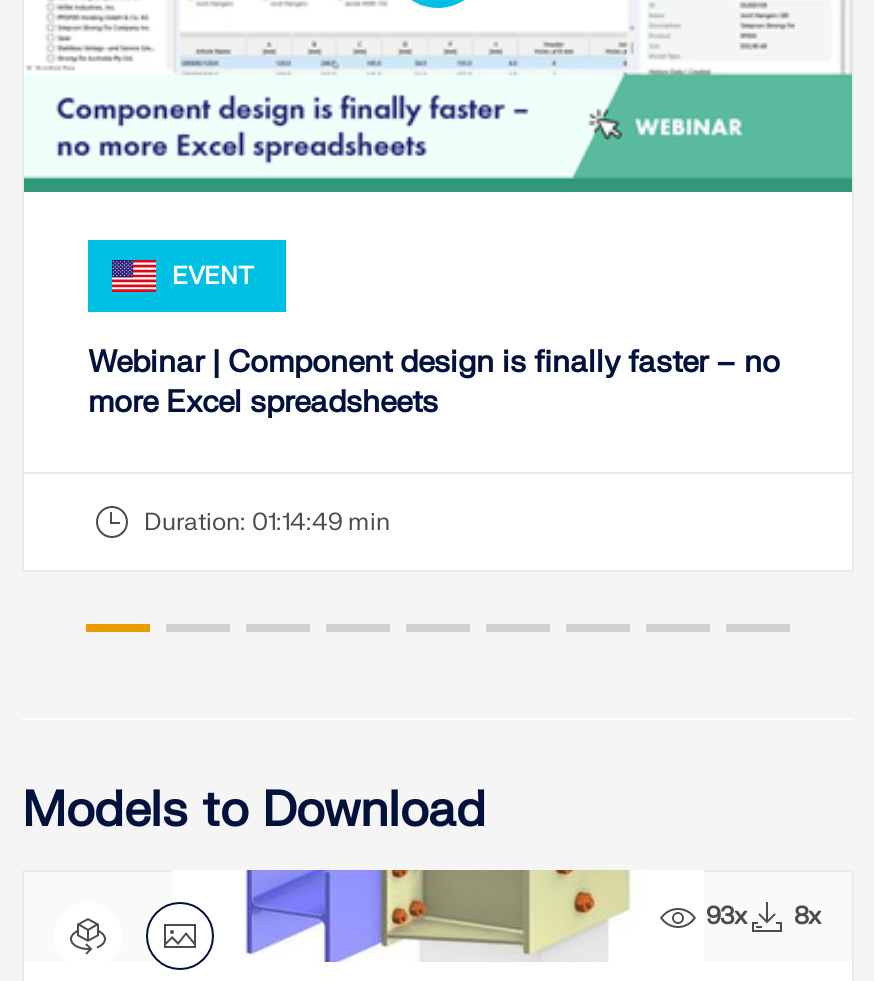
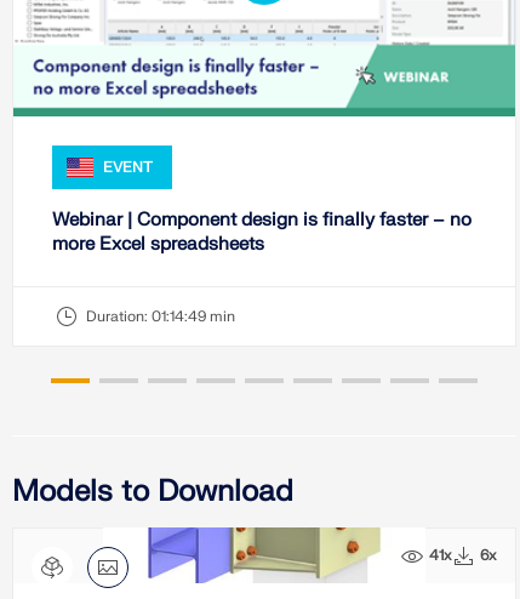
- 93x
- 8x
+ 41x
+ 6x
